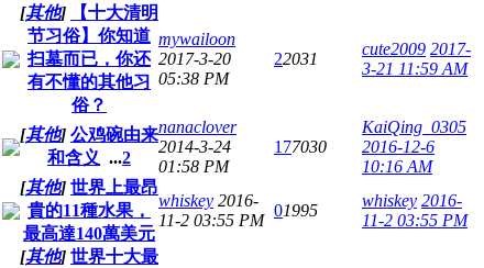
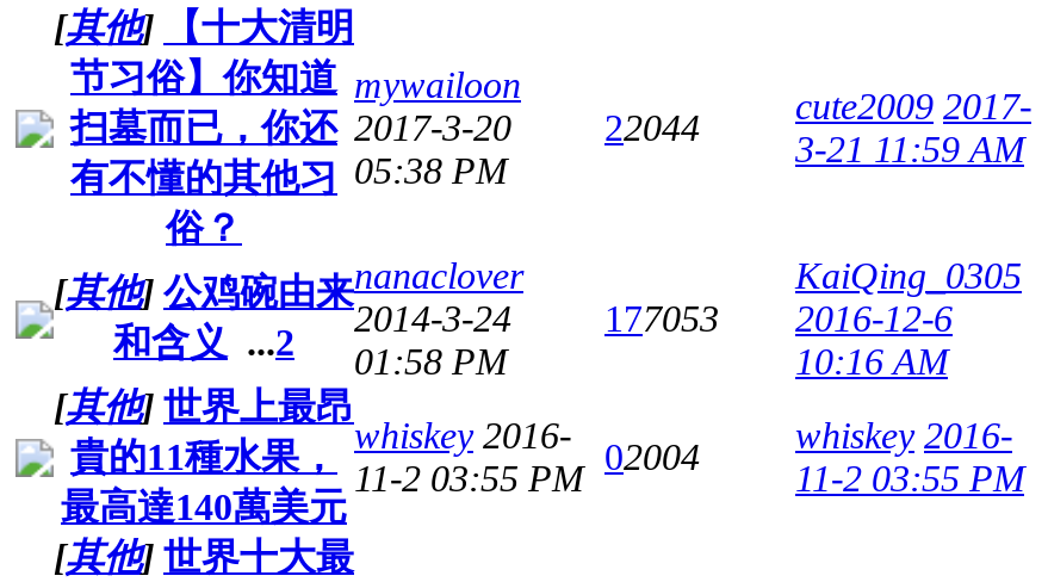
- 22031
+ 22044

- 177030 2016-12-6
+ 177053 2016-12-6

- 01995
+ 02004
